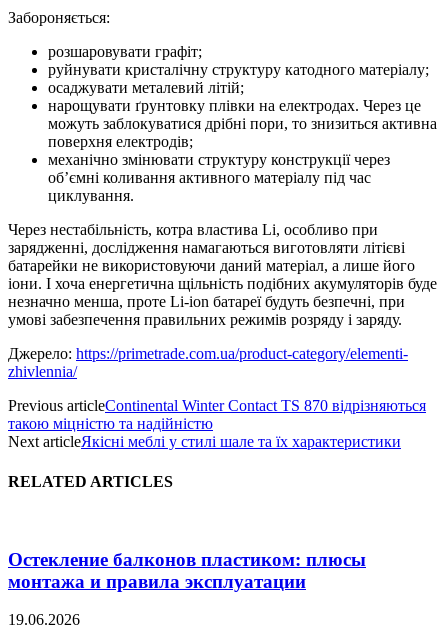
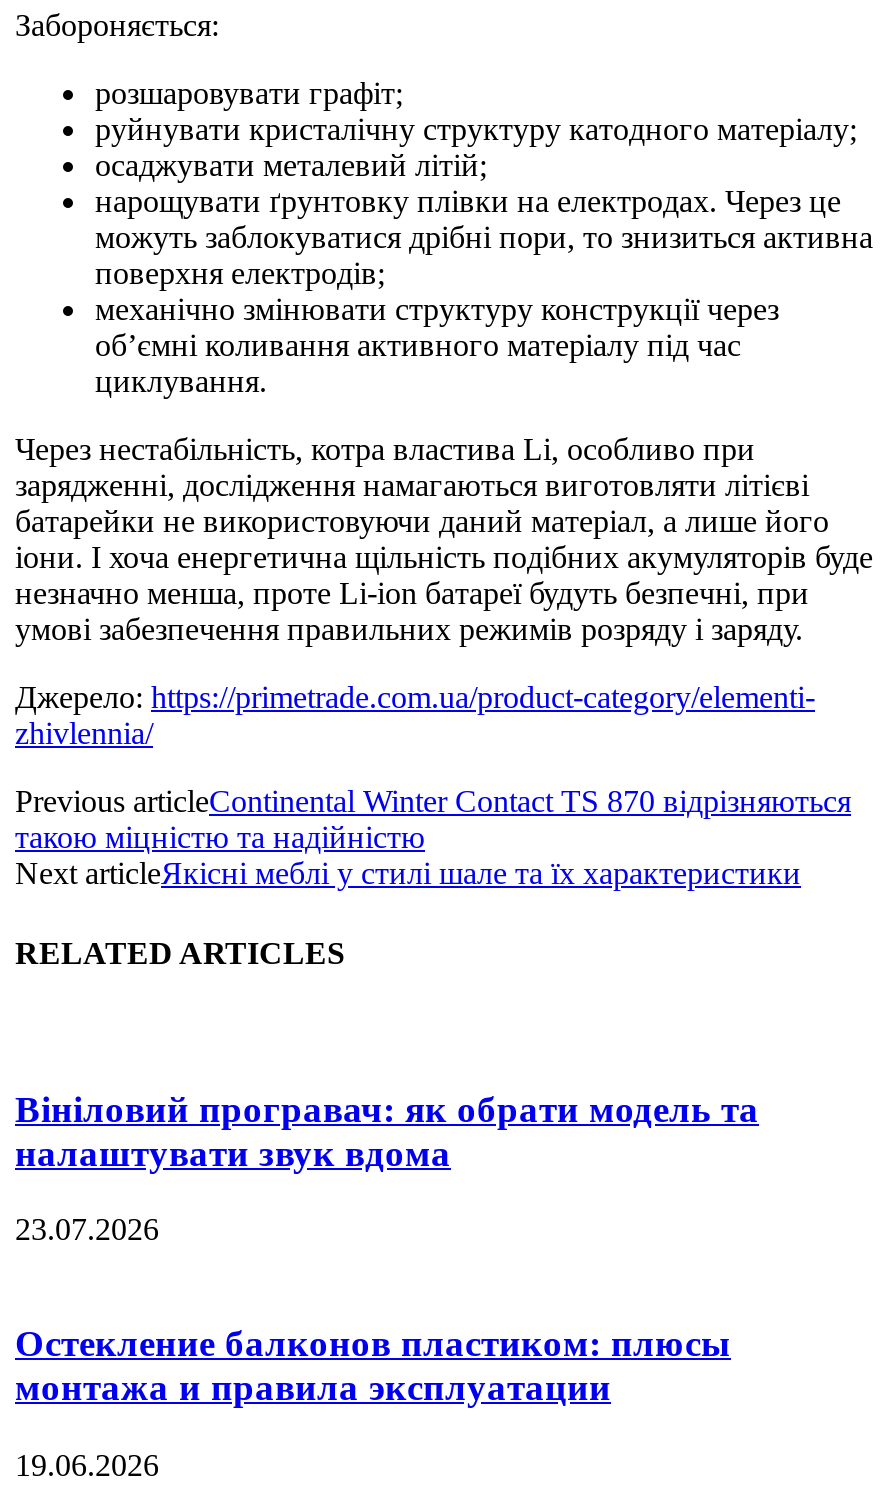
+ Вініловий програвач: як обрати модель та
+ налаштувати звук вдома
+ 23.07.2026
